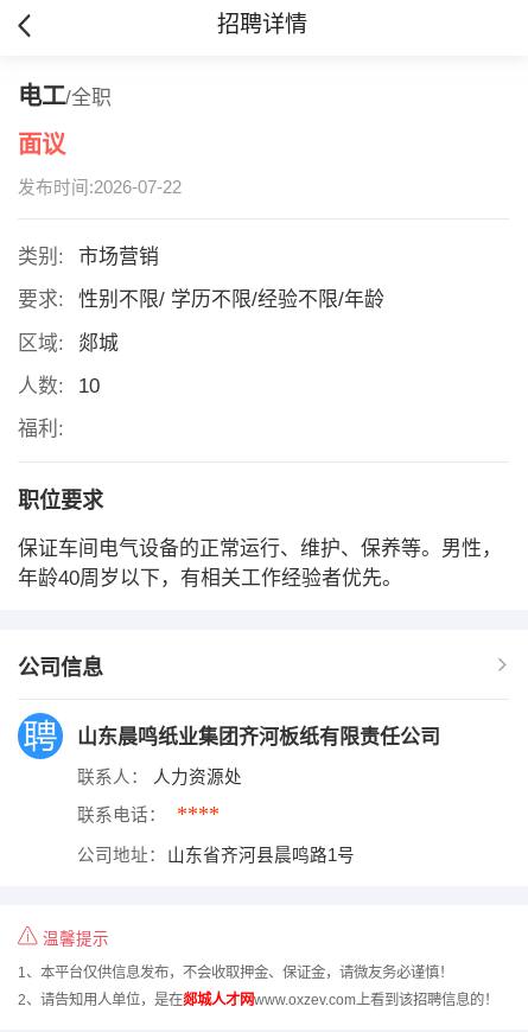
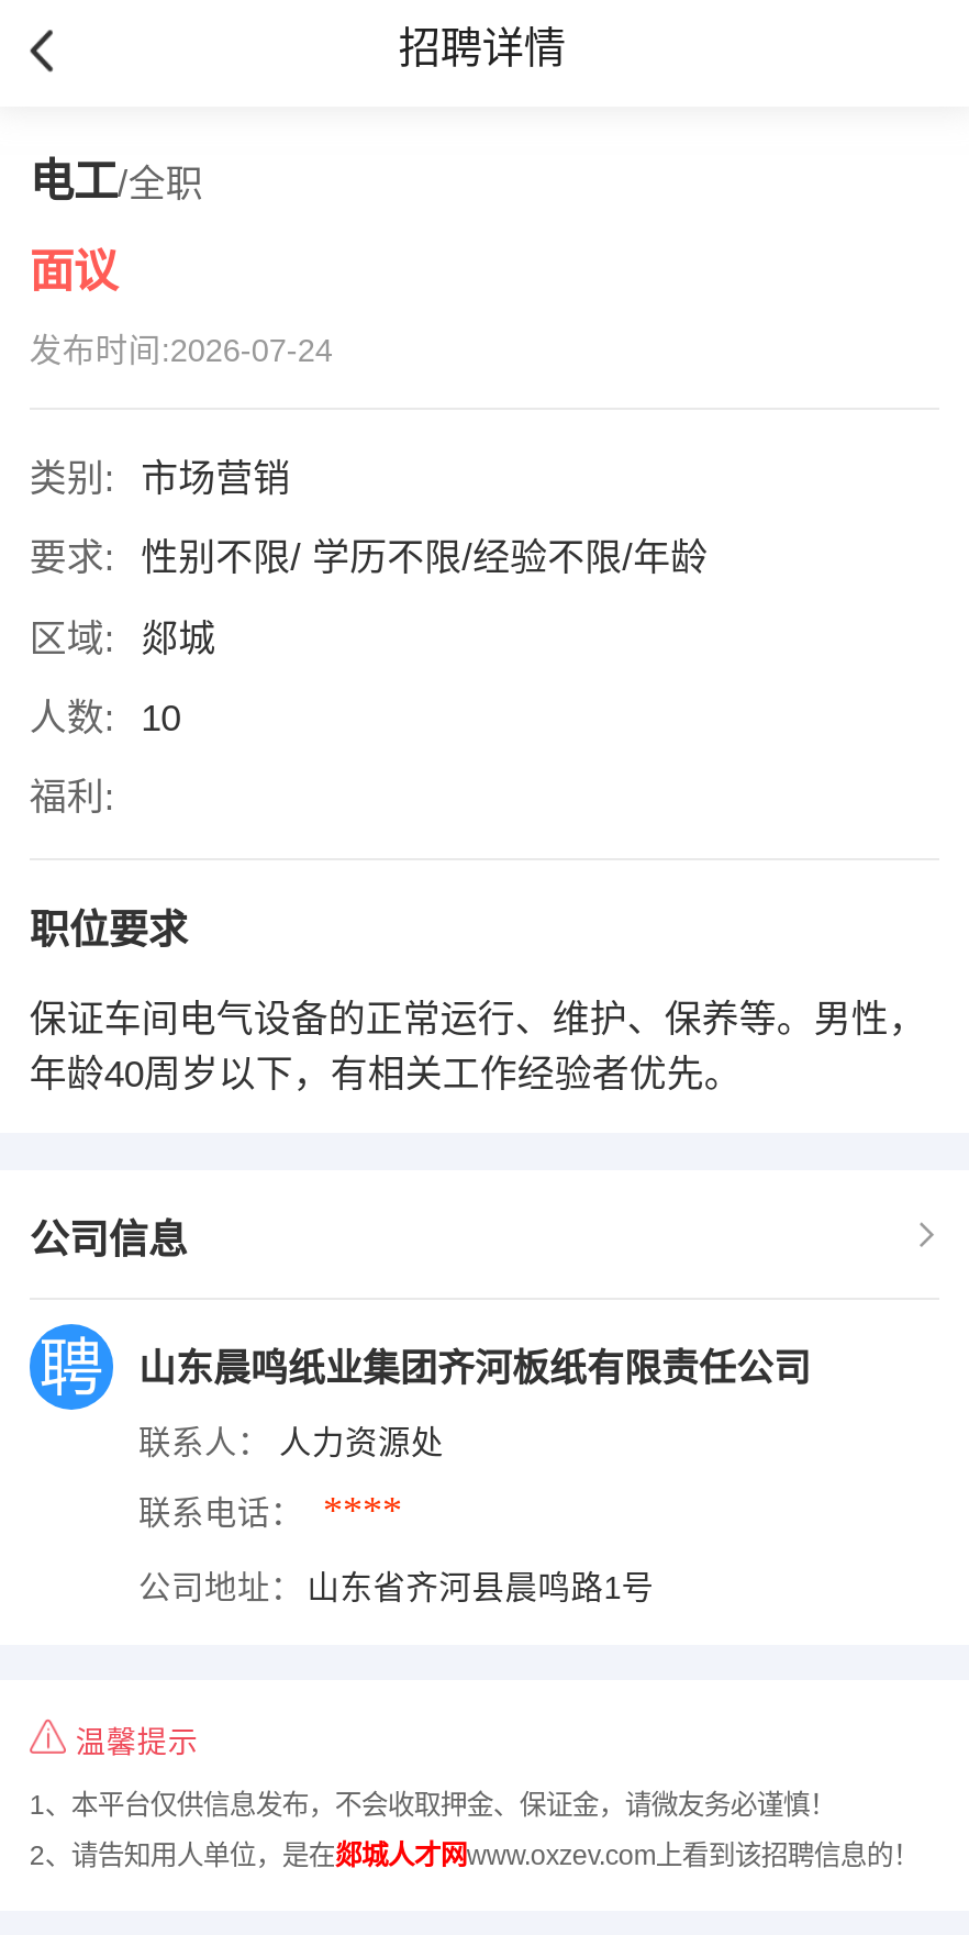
- 发布时间:2026-07-22
+ 发布时间:2026-07-24
